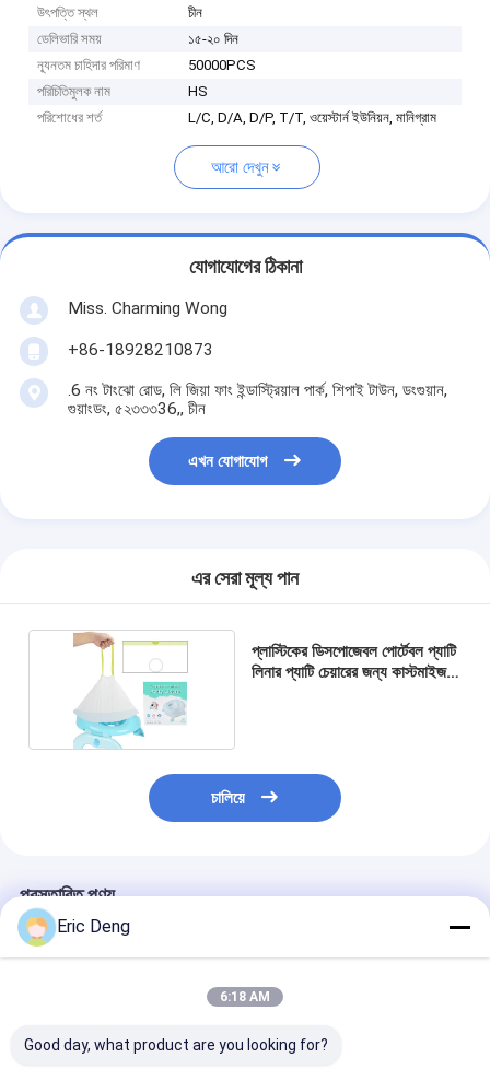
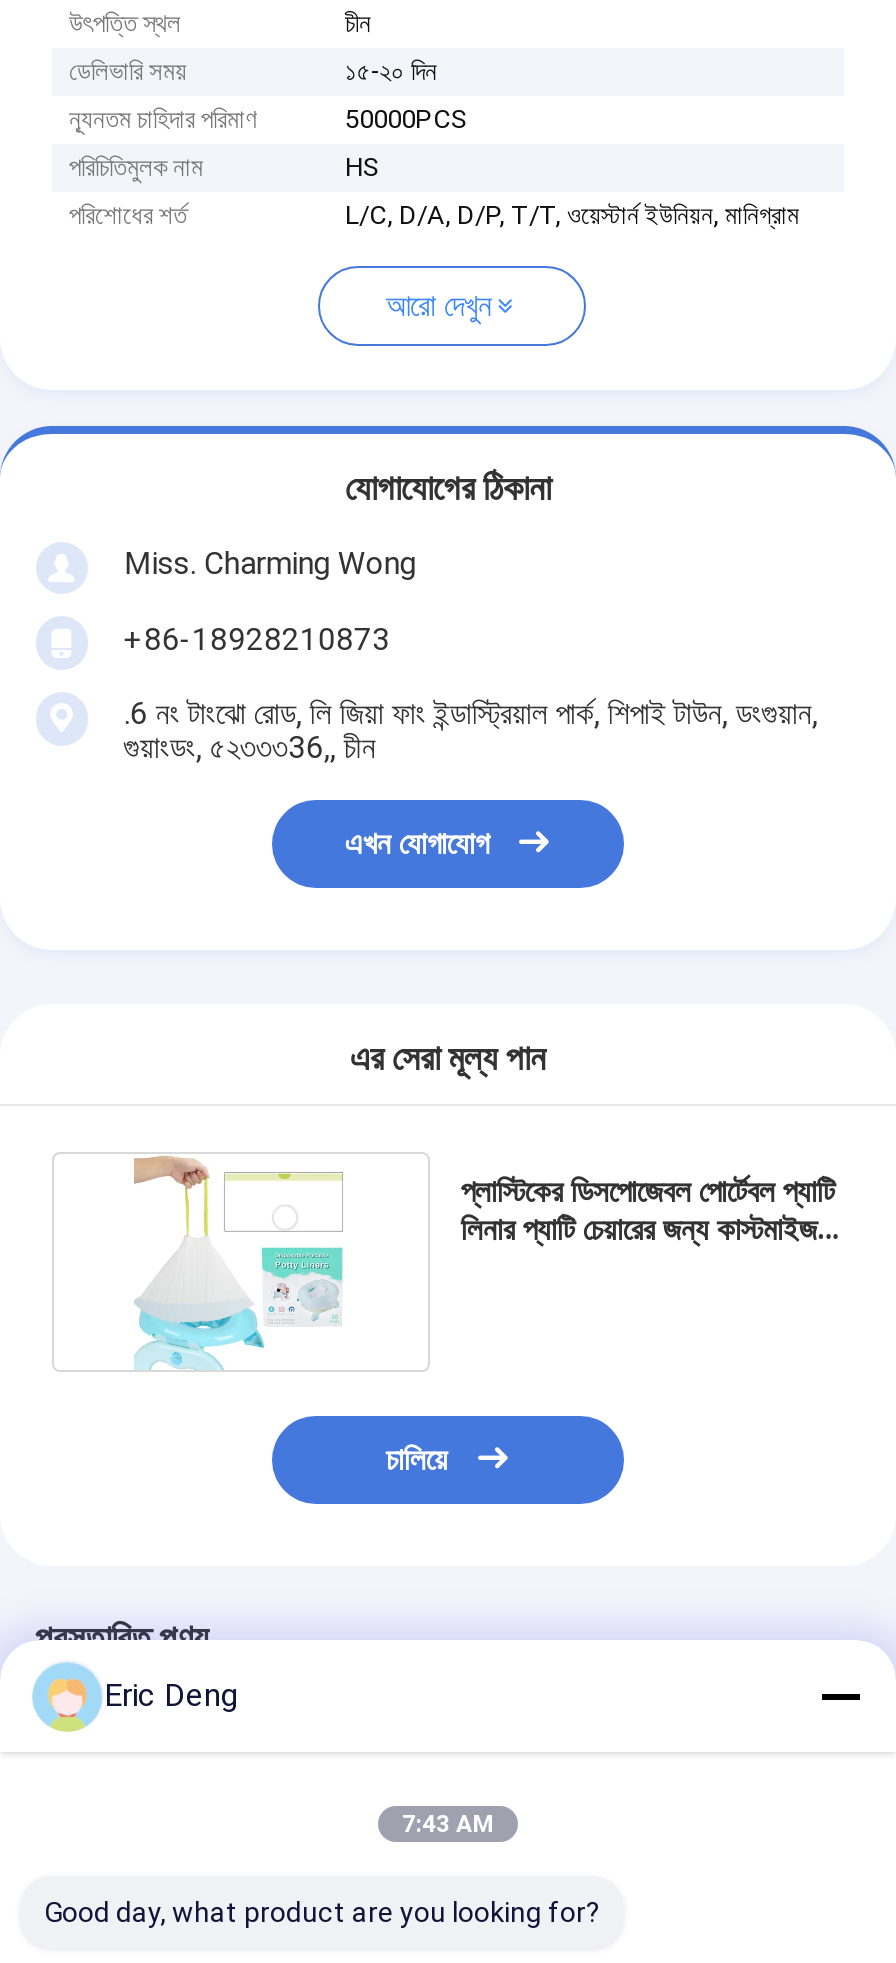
- 6:18 AM
+ 7:43 AM
